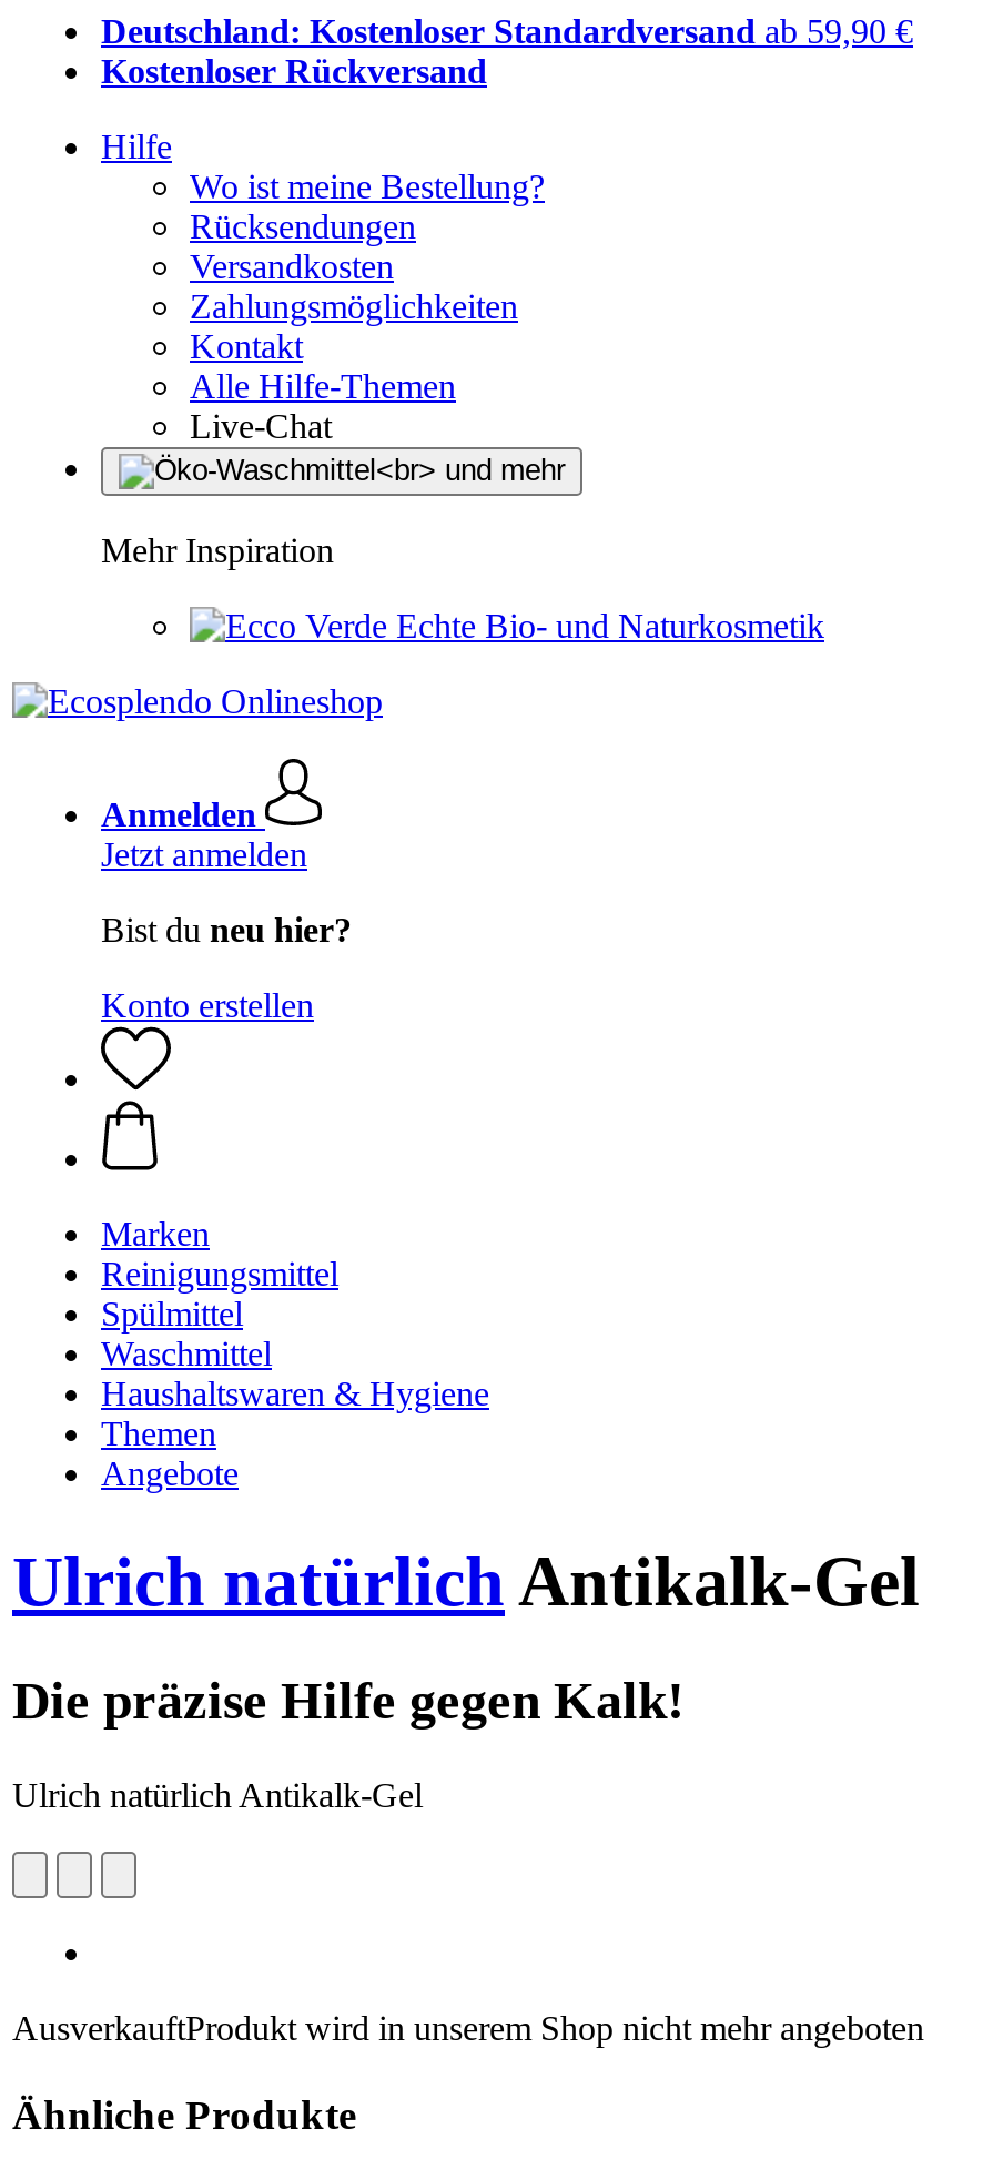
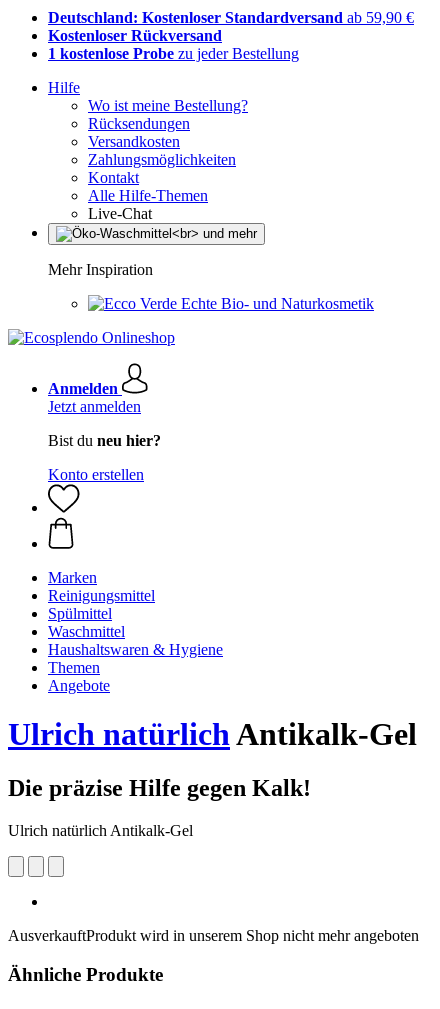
+ 1 kostenlose Probe zu jeder Bestellung
